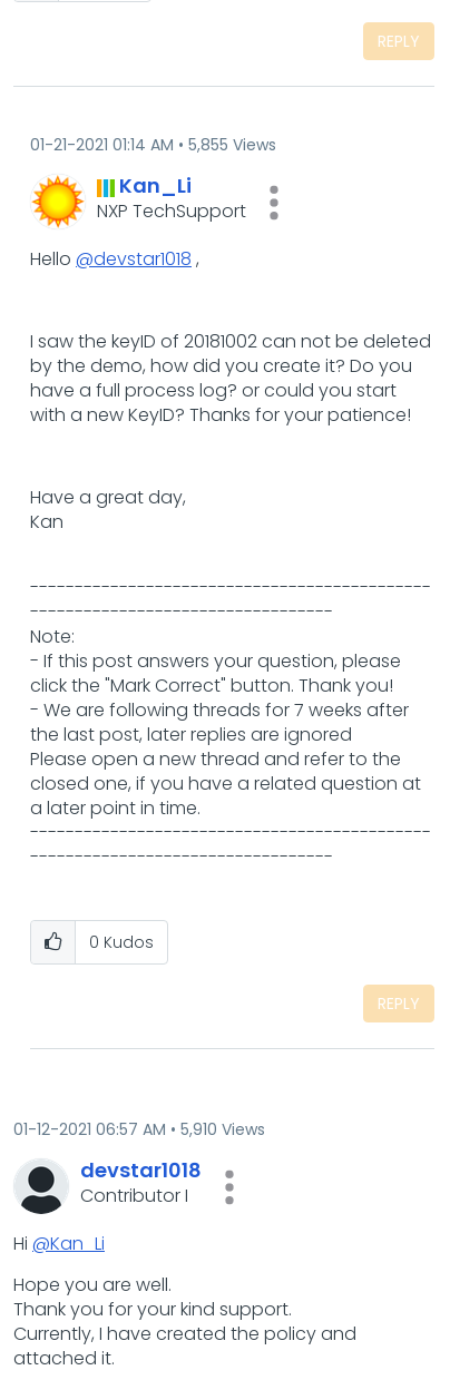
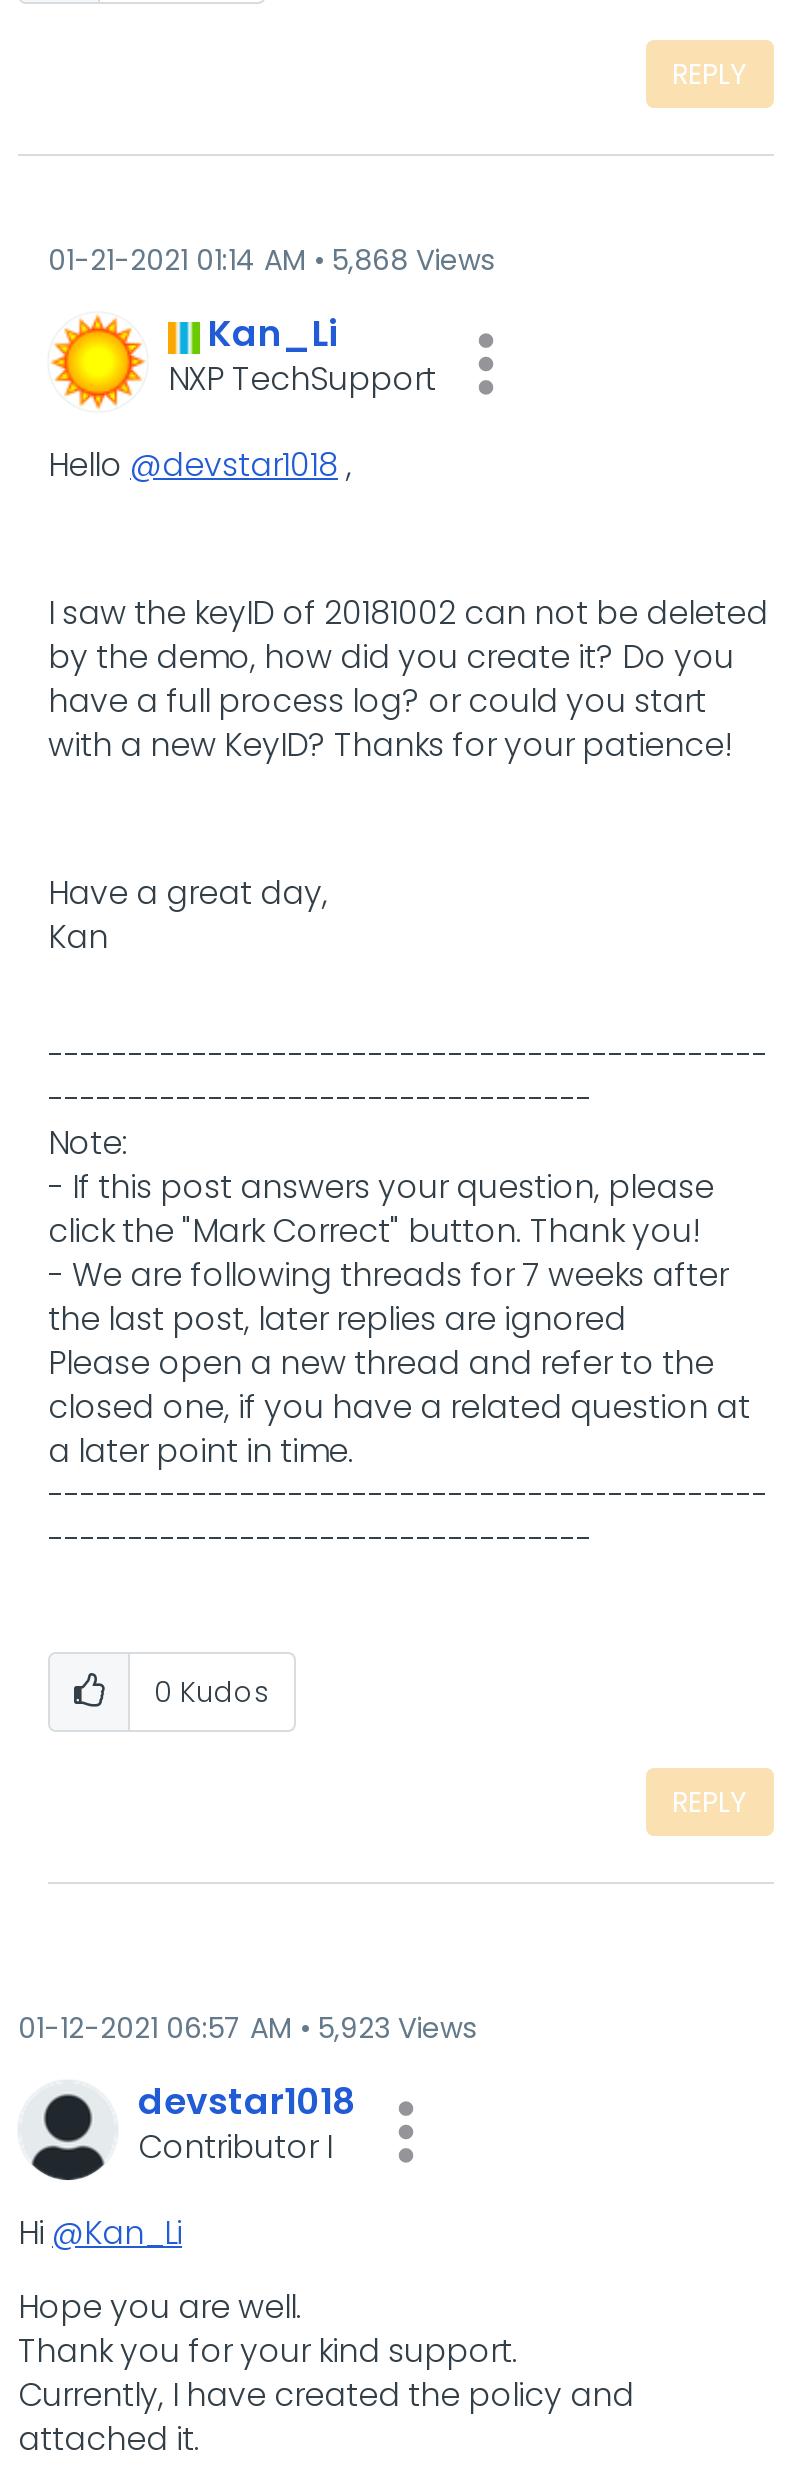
- 01-21-2021 01:14 AM 5,855 Views
+ 01-21-2021 01:14 AM 5,868 Views

- 01-12-2021 06:57 AM 5,910 Views
+ 01-12-2021 06:57 AM 5,923 Views
